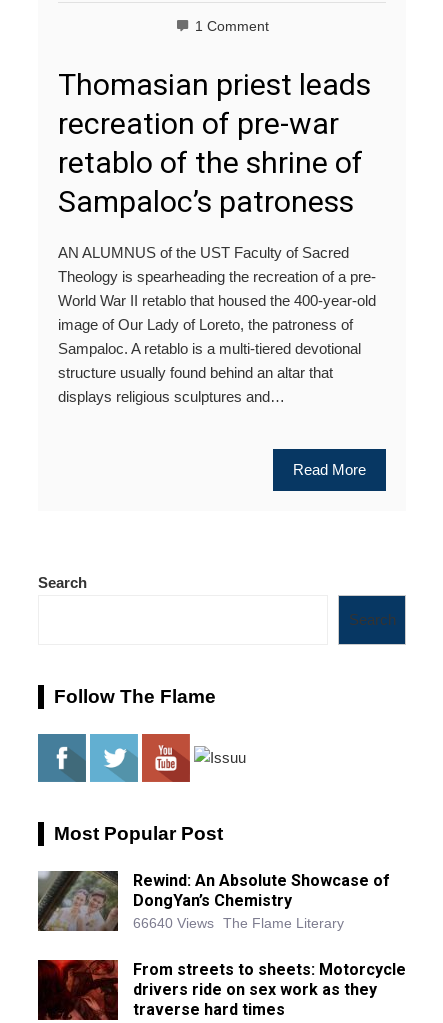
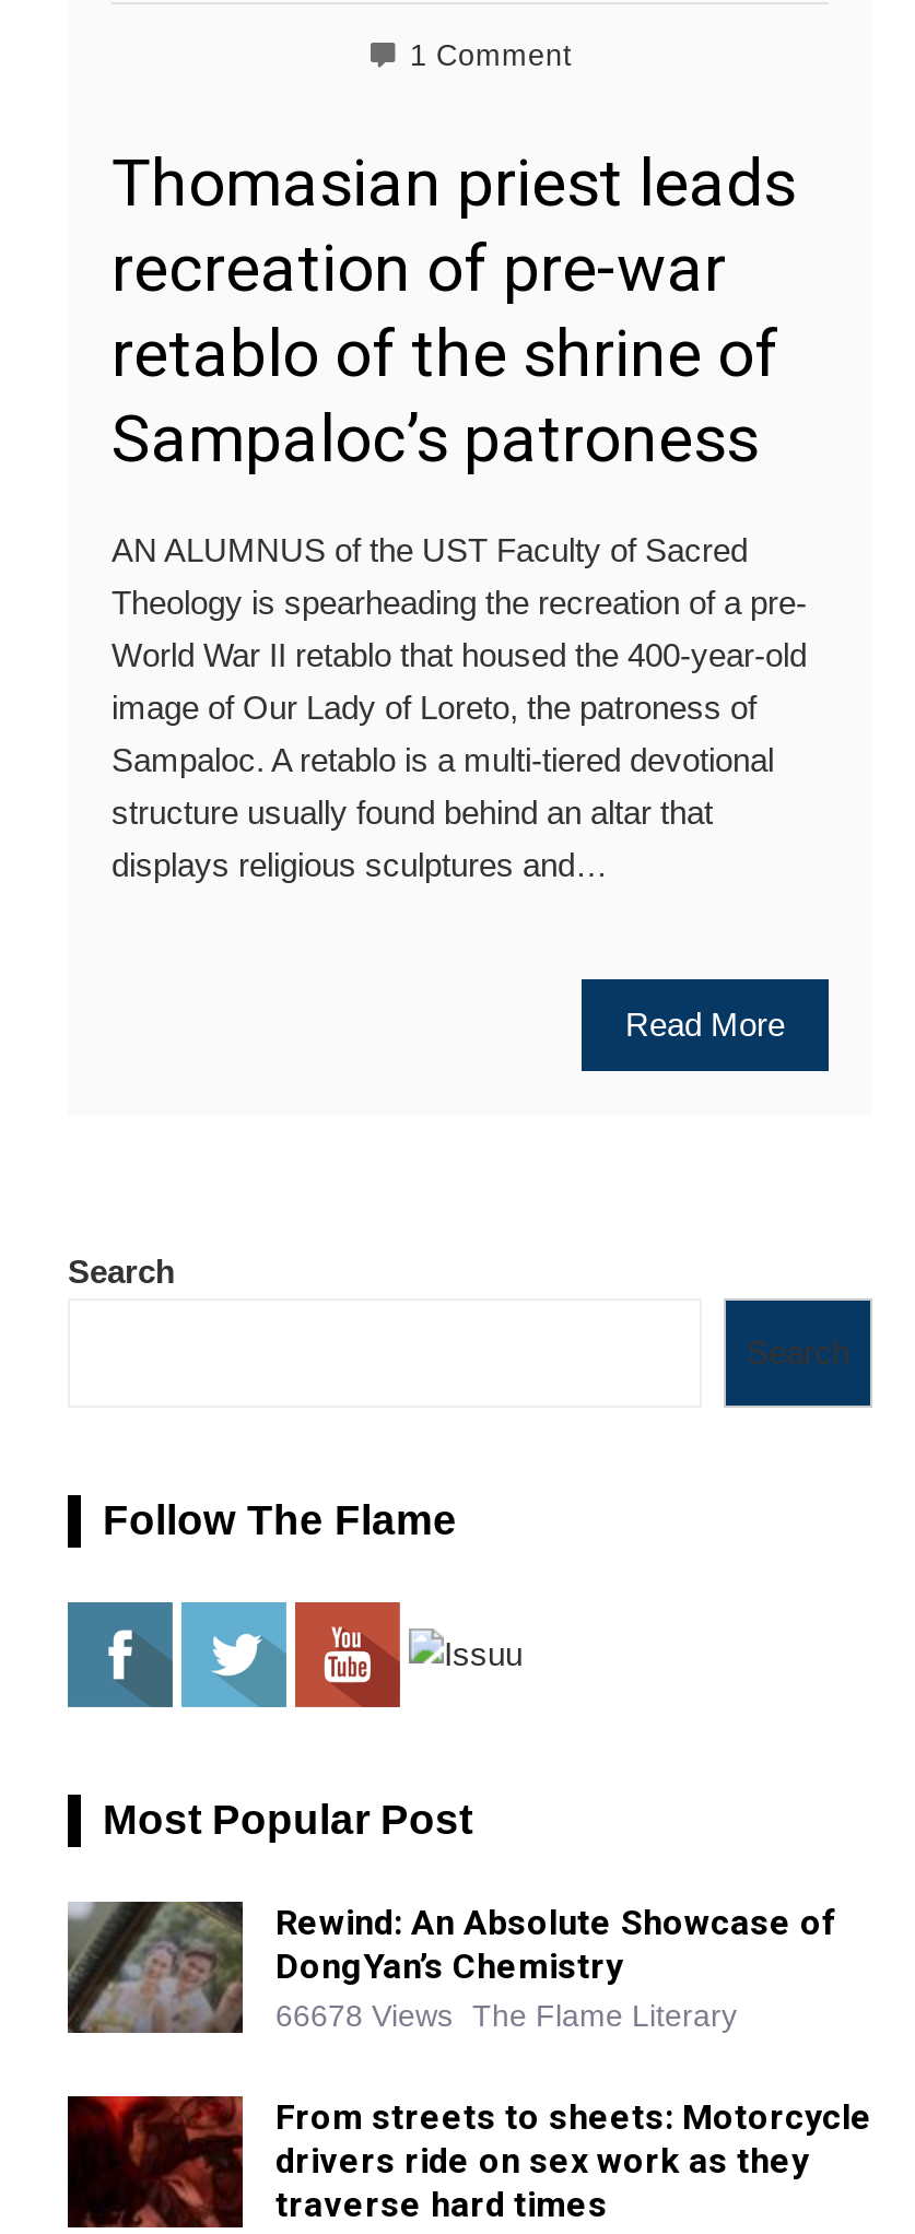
- 66640 Views The Flame Literary
+ 66678 Views The Flame Literary
